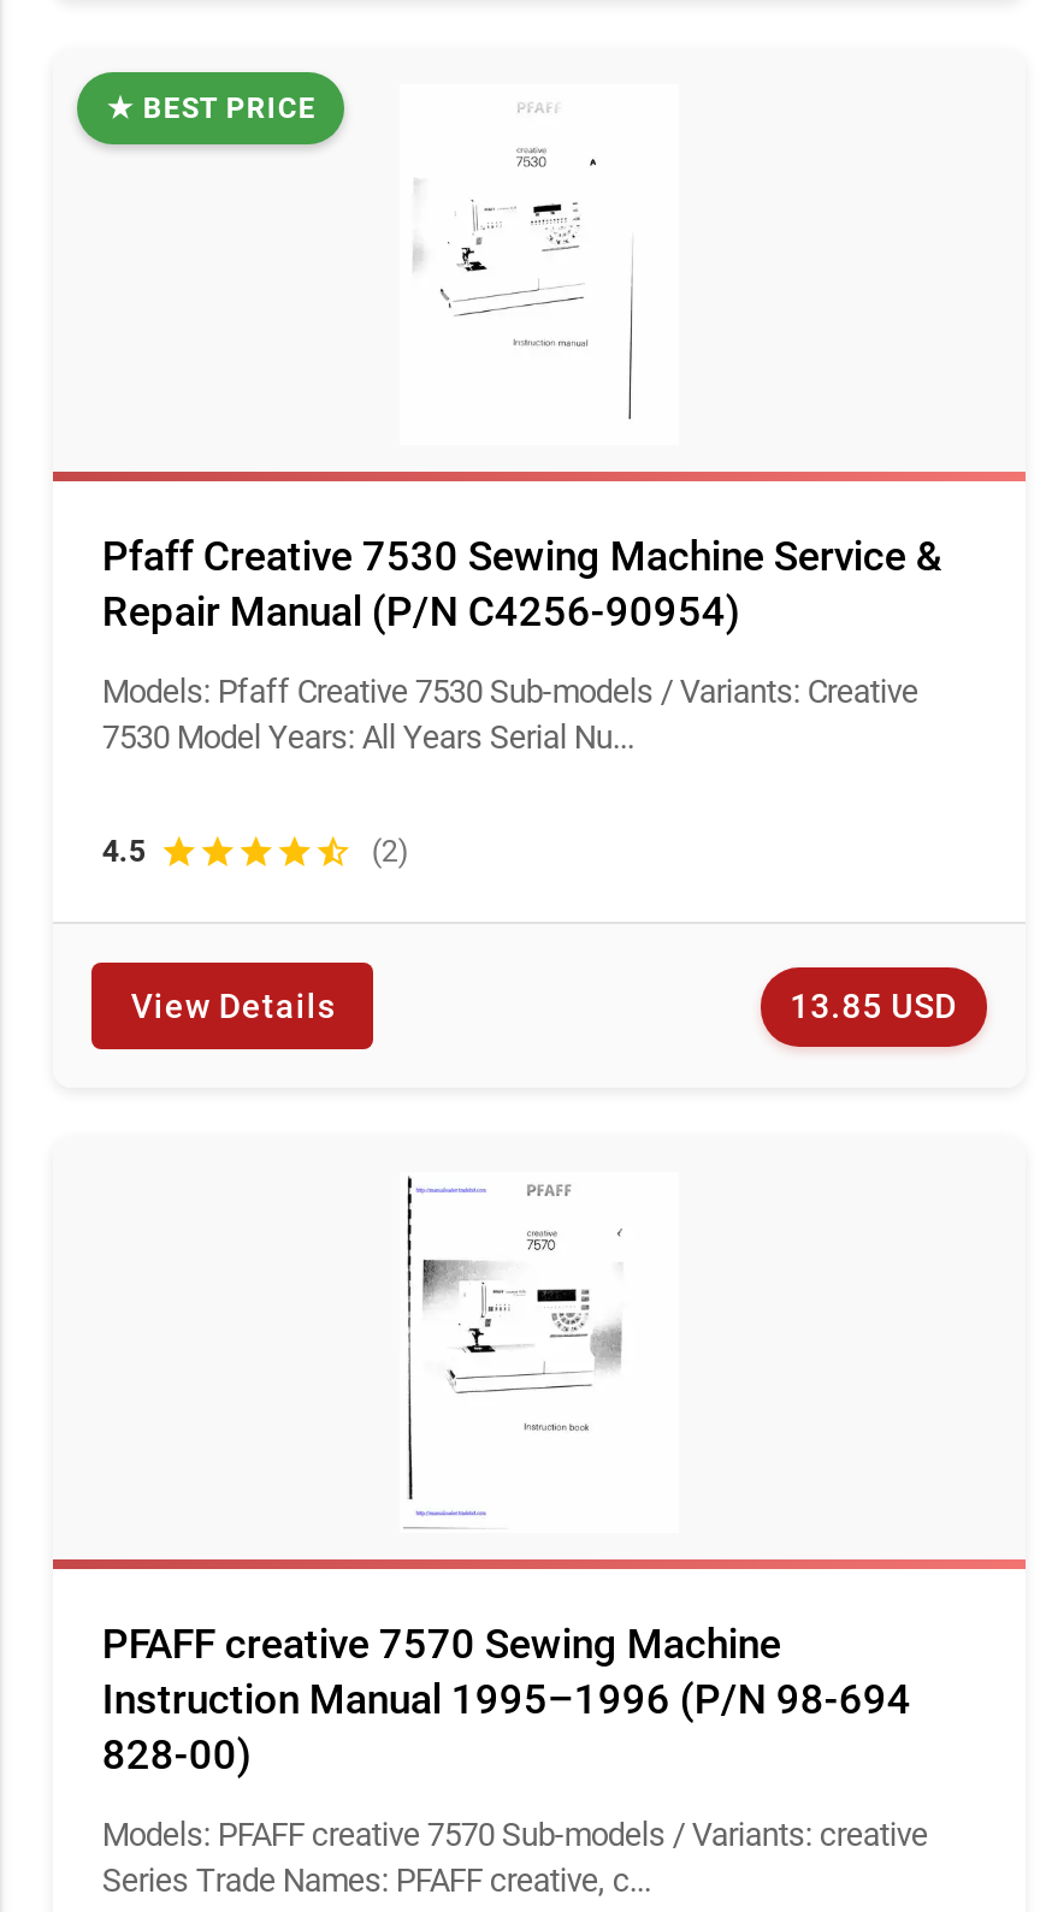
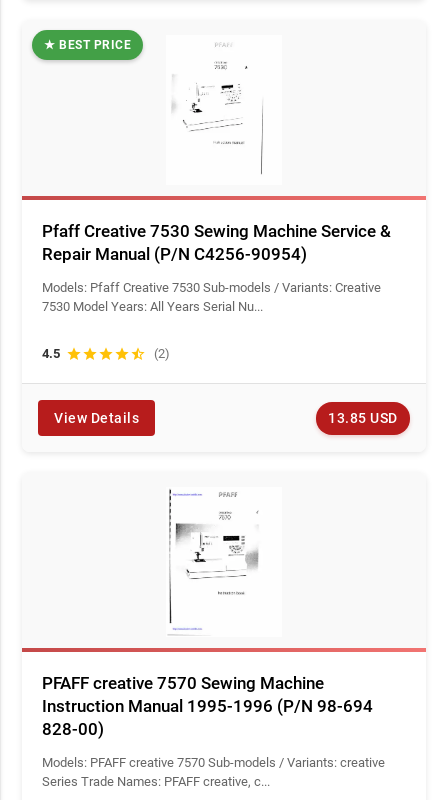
- Instruction Manual 1995–1996 (P/N 98-694
+ Instruction Manual 1995-1996 (P/N 98-694
